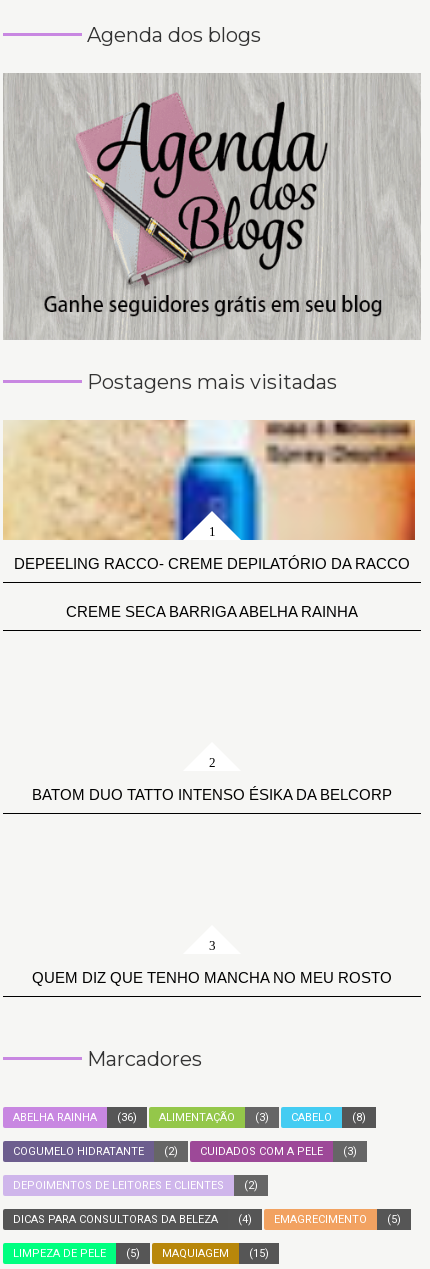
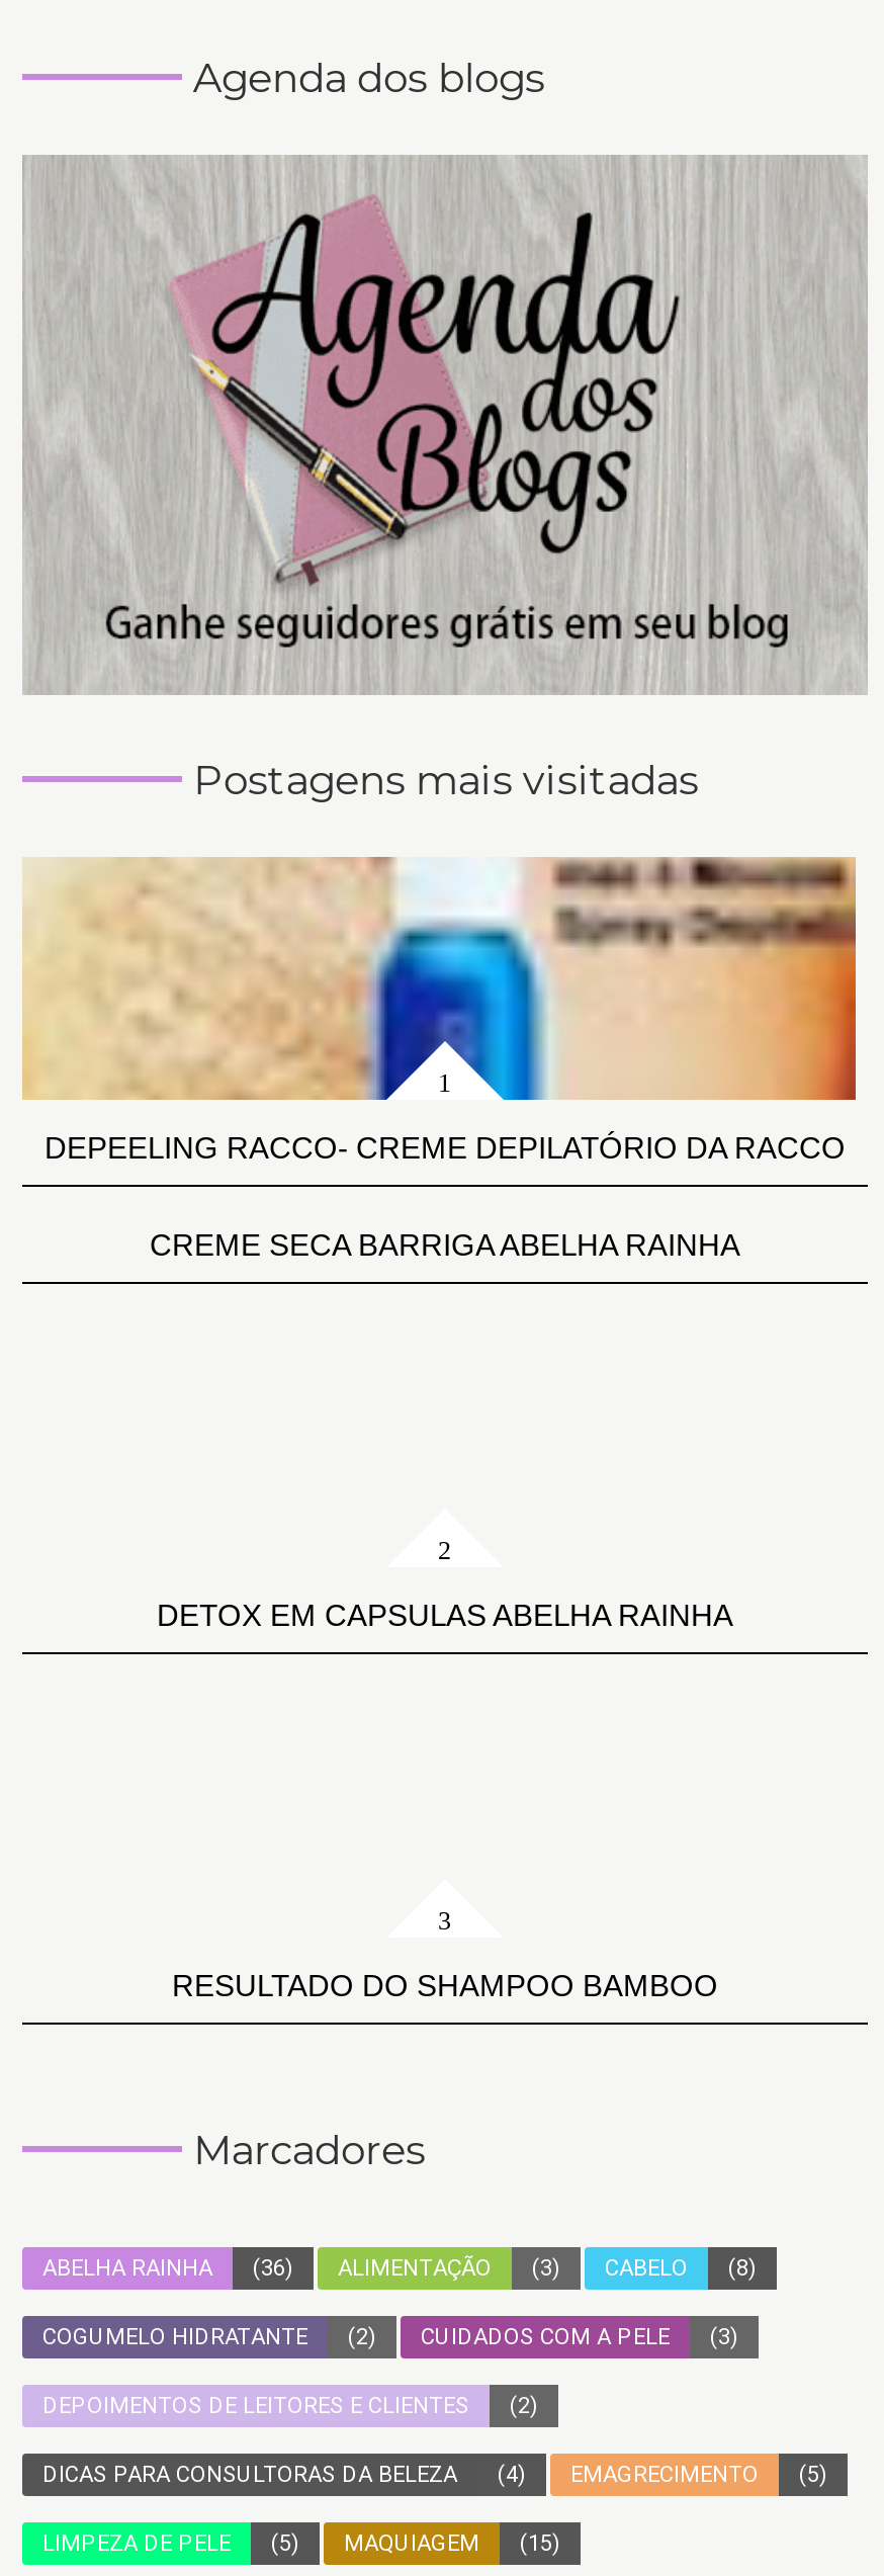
- BATOM DUO TATTO INTENSO ÉSIKA DA BELCORP
+ DETOX EM CAPSULAS ABELHA RAINHA

- QUEM DIZ QUE TENHO MANCHA NO MEU ROSTO
+ RESULTADO DO SHAMPOO BAMBOO
